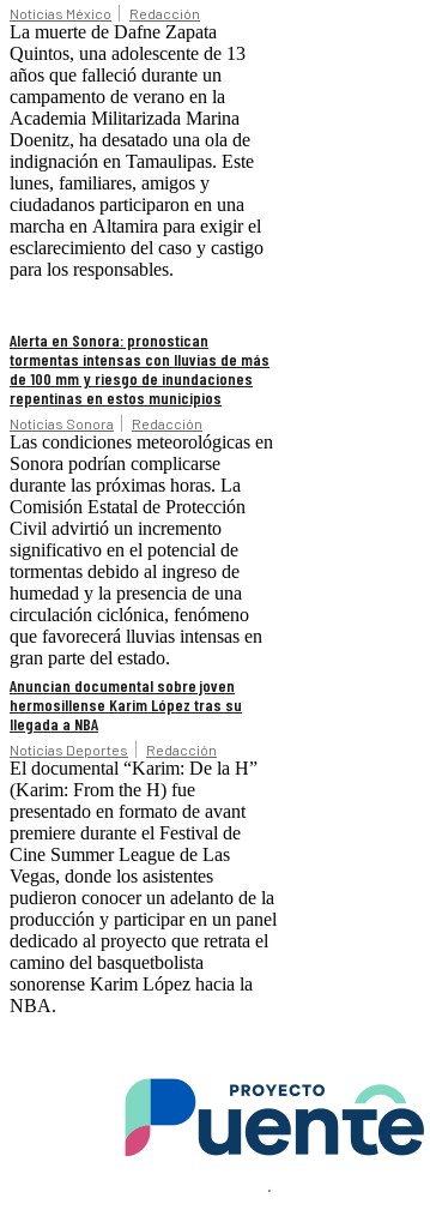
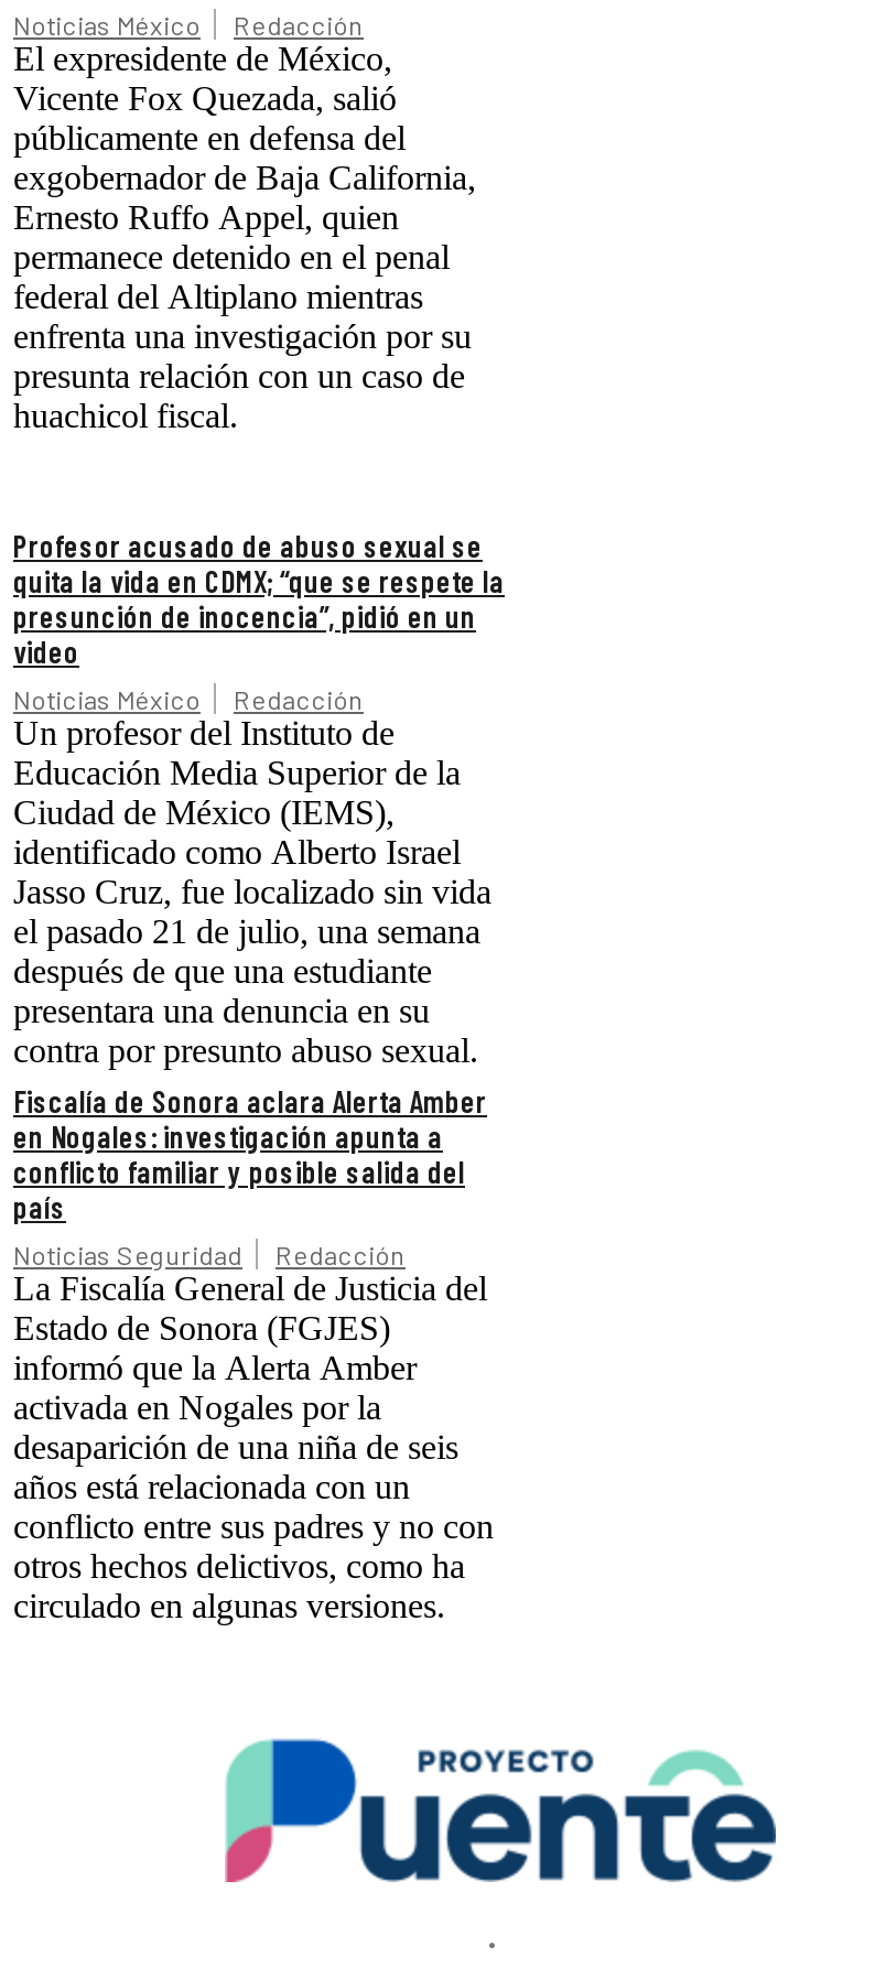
- La muerte de Dafne Zapata
- Quintos, una adolescente de 13
- años que falleció durante un
- campamento de verano en la
- Academia Militarizada Marina
- Doenitz, ha desatado una ola de
- indignación en Tamaulipas. Este
- lunes, familiares, amigos y
- ciudadanos participaron en una
- marcha en Altamira para exigir el
- esclarecimiento del caso y castigo
- para los responsables.
+ El expresidente de México,
+ Vicente Fox Quezada, salió
+ públicamente en defensa del
+ exgobernador de Baja California,
+ Ernesto Ruffo Appel, quien
+ permanece detenido en el penal
+ federal del Altiplano mientras
+ enfrenta una investigación por su
+ presunta relación con un caso de
+ huachicol fiscal.

- Alerta en Sonora: pronostican
- tormentas intensas con lluvias de más
- de 100 mm y riesgo de inundaciones
- repentinas en estos municipios
- Noticias Sonora
+ Profesor acusado de abuso sexual se
+ quita la vida en CDMX; “que se respete la
+ presunción de inocencia”, pidió en un
+ video
+ Noticias México

- Las condiciones meteorológicas en
- Sonora podrían complicarse
- durante las próximas horas. La
- Comisión Estatal de Protección
- Civil advirtió un incremento
- significativo en el potencial de
- tormentas debido al ingreso de
- humedad y la presencia de una
- circulación ciclónica, fenómeno
- que favorecerá lluvias intensas en
- gran parte del estado.
- Anuncian documental sobre joven
- hermosillense Karim López tras su
- llegada a NBA
- Noticias Deportes
+ Un profesor del Instituto de
+ Educación Media Superior de la
+ Ciudad de México (IEMS),
+ identificado como Alberto Israel
+ Jasso Cruz, fue localizado sin vida
+ el pasado 21 de julio, una semana
+ después de que una estudiante
+ presentara una denuncia en su
+ contra por presunto abuso sexual.
+ Fiscalía de Sonora aclara Alerta Amber
+ en Nogales: investigación apunta a
+ conflicto familiar y posible salida del
+ país
+ Noticias Seguridad

- El documental “Karim: De la H”
- (Karim: From the H) fue
- presentado en formato de avant
- premiere durante el Festival de
- Cine Summer League de Las
- Vegas, donde los asistentes
- pudieron conocer un adelanto de la
- producción y participar en un panel
- dedicado al proyecto que retrata el
- camino del basquetbolista
- sonorense Karim López hacia la
- NBA.
+ La Fiscalía General de Justicia del
+ Estado de Sonora (FGJES)
+ informó que la Alerta Amber
+ activada en Nogales por la
+ desaparición de una niña de seis
+ años está relacionada con un
+ conflicto entre sus padres y no con
+ otros hechos delictivos, como ha
+ circulado en algunas versiones.
